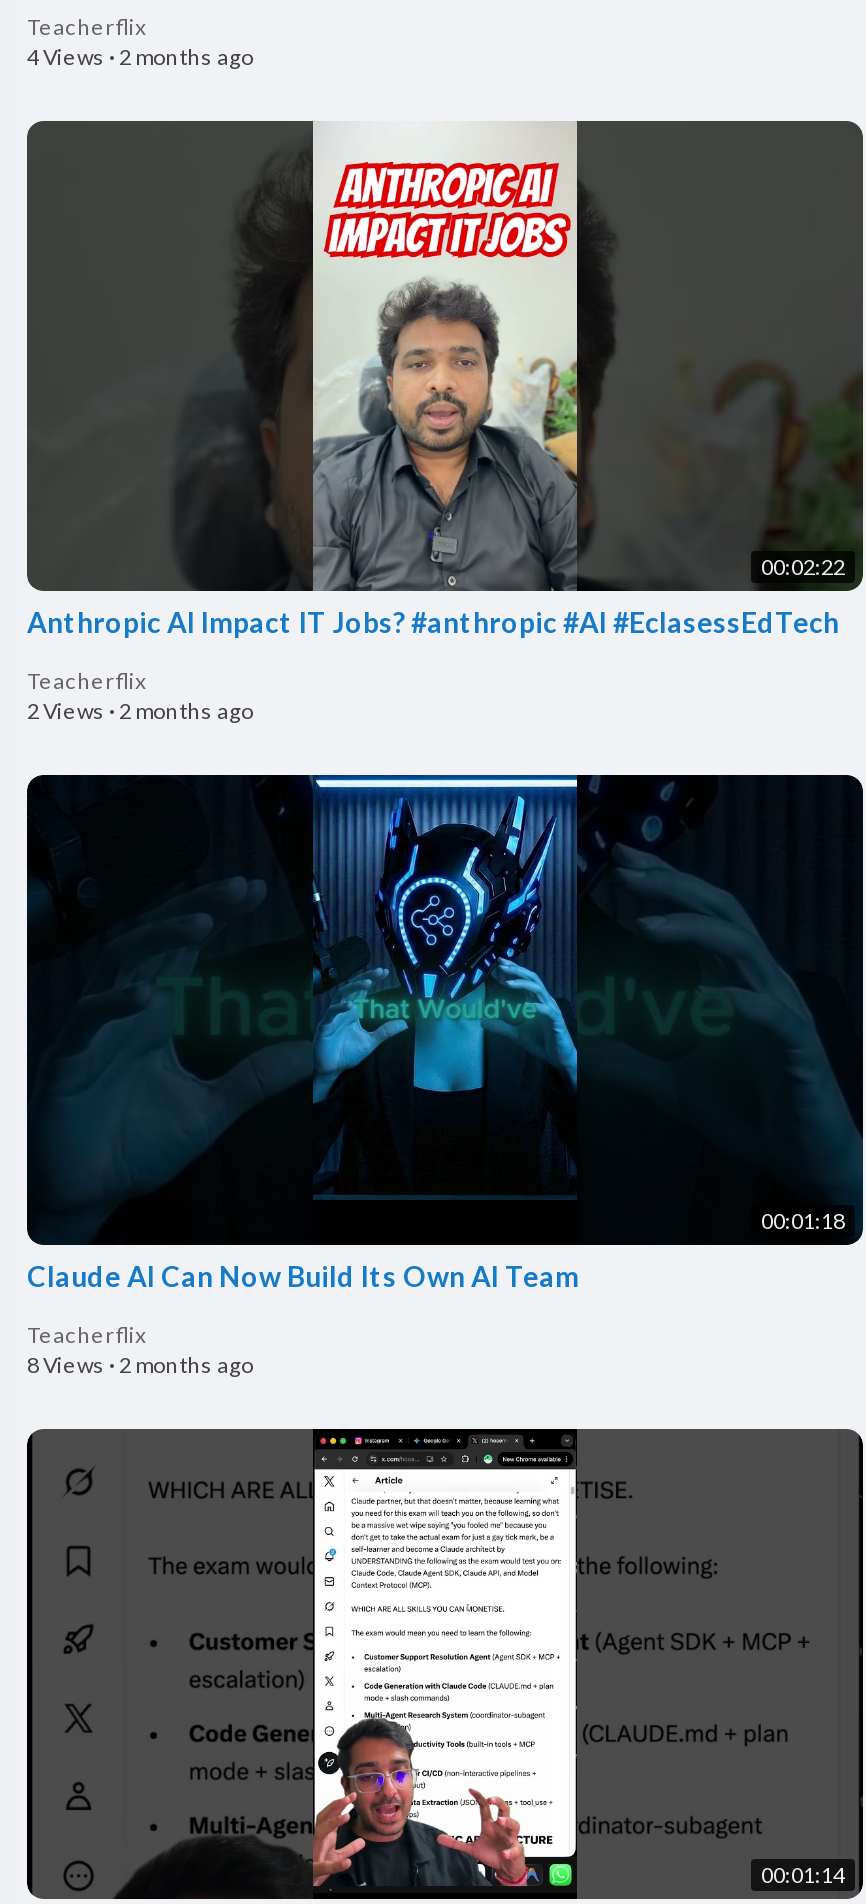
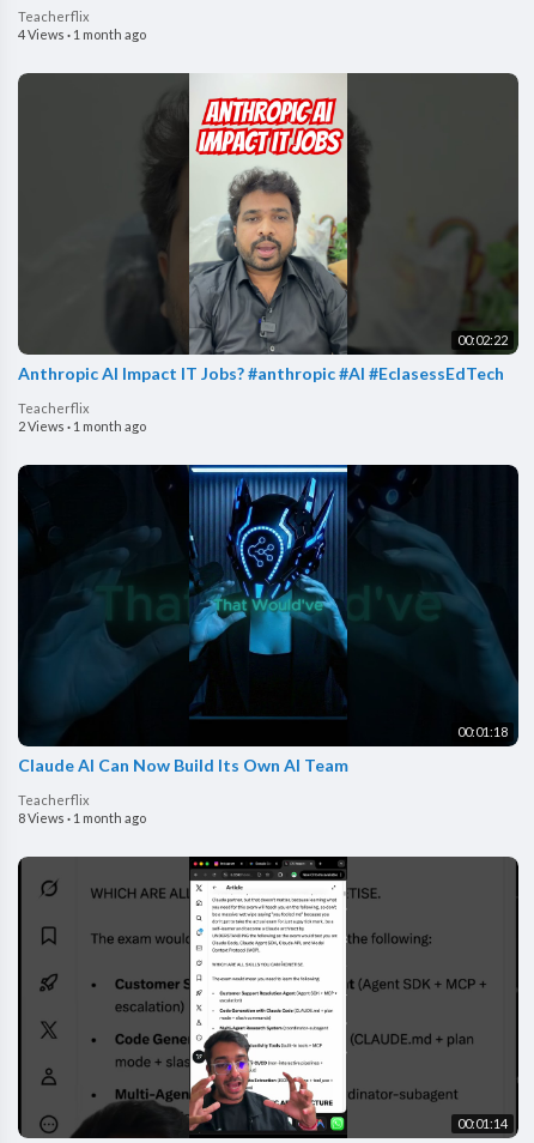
- 4 Views · 2 months ago
+ 4 Views · 1 month ago

- 2 Views · 2 months ago
+ 2 Views · 1 month ago

- 8 Views · 2 months ago
+ 8 Views · 1 month ago
